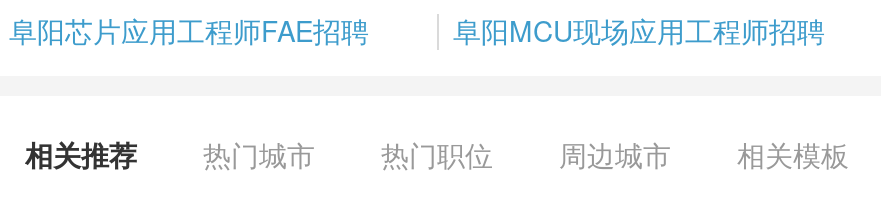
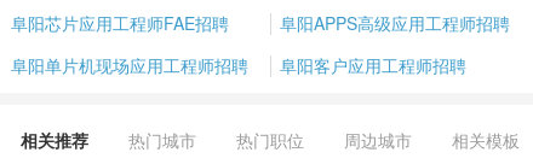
- 阜阳MCU现场应用工程师招聘
+ 阜阳APPS高级应用工程师招聘
+ 阜阳单片机现场应用工程师招聘
+ 阜阳客户应用工程师招聘
